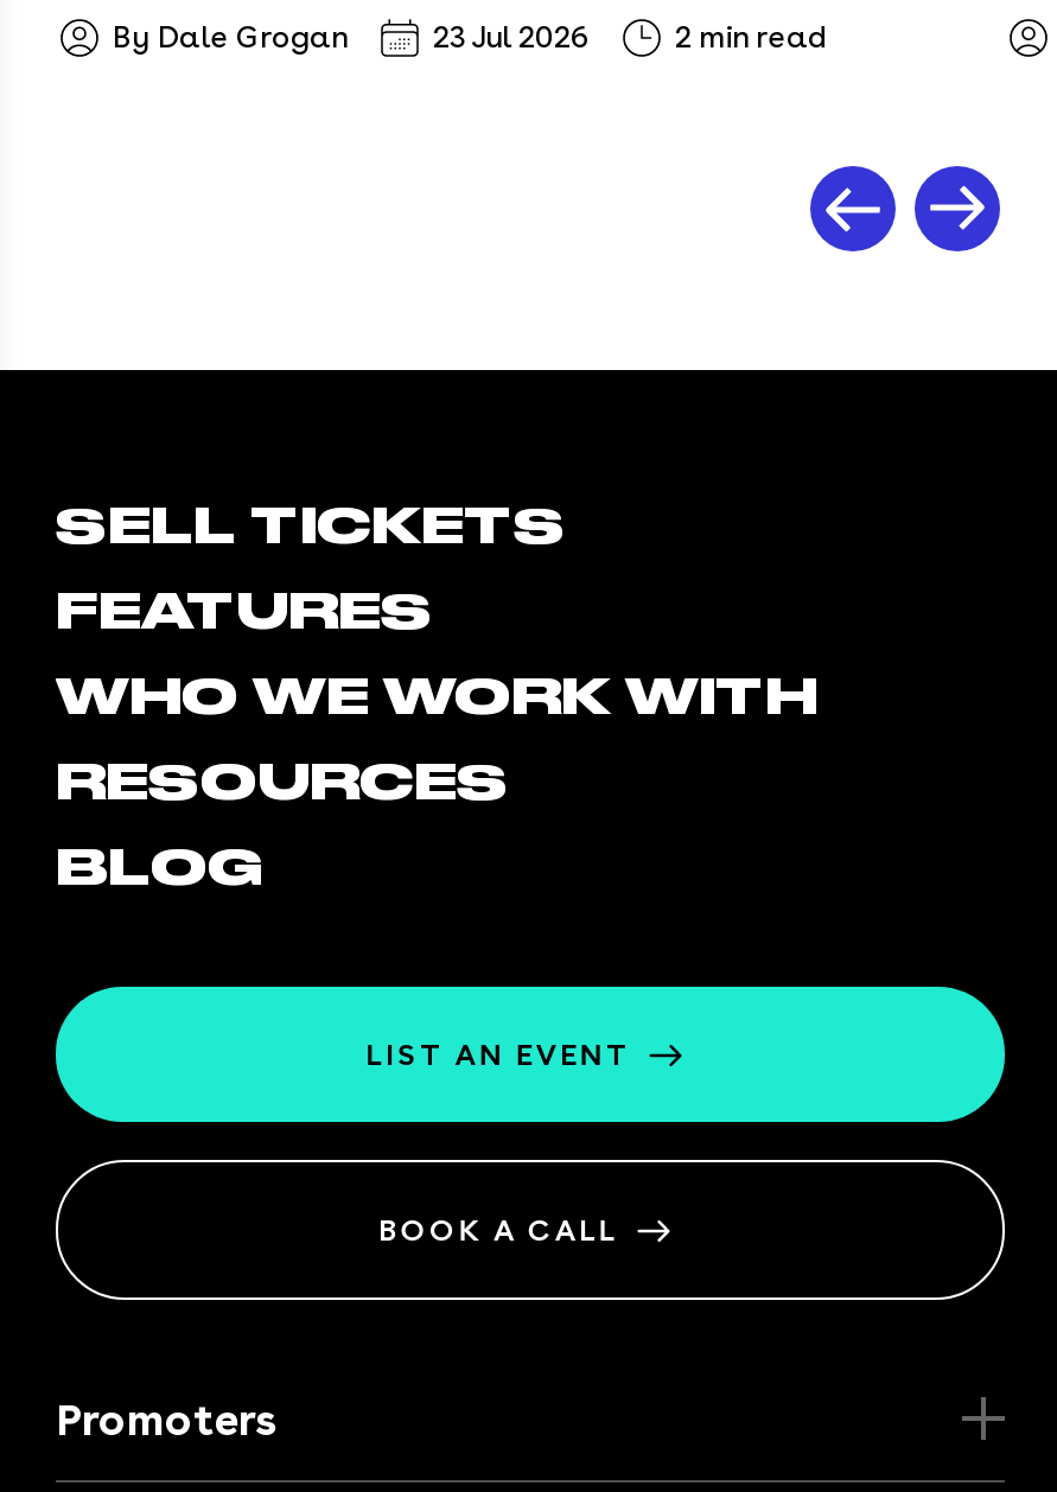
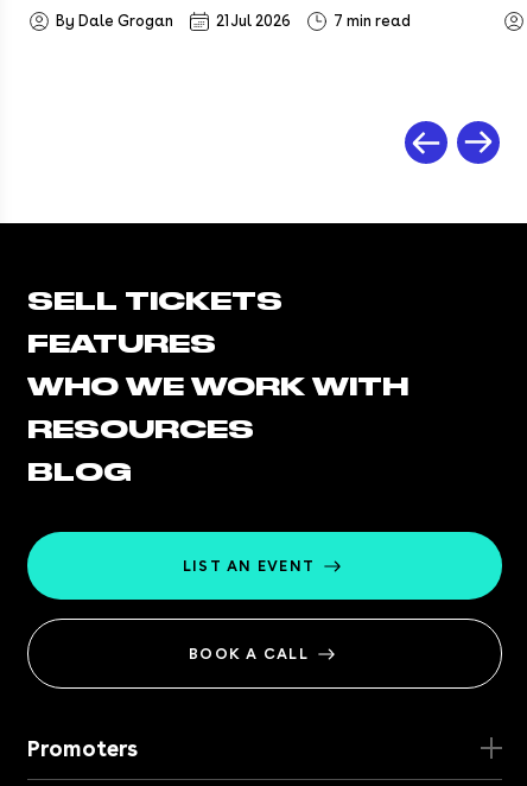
- 23 Jul 2026
- 2 min read
+ 21 Jul 2026
+ 7 min read
